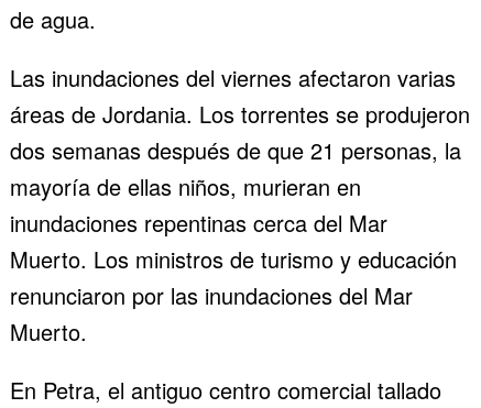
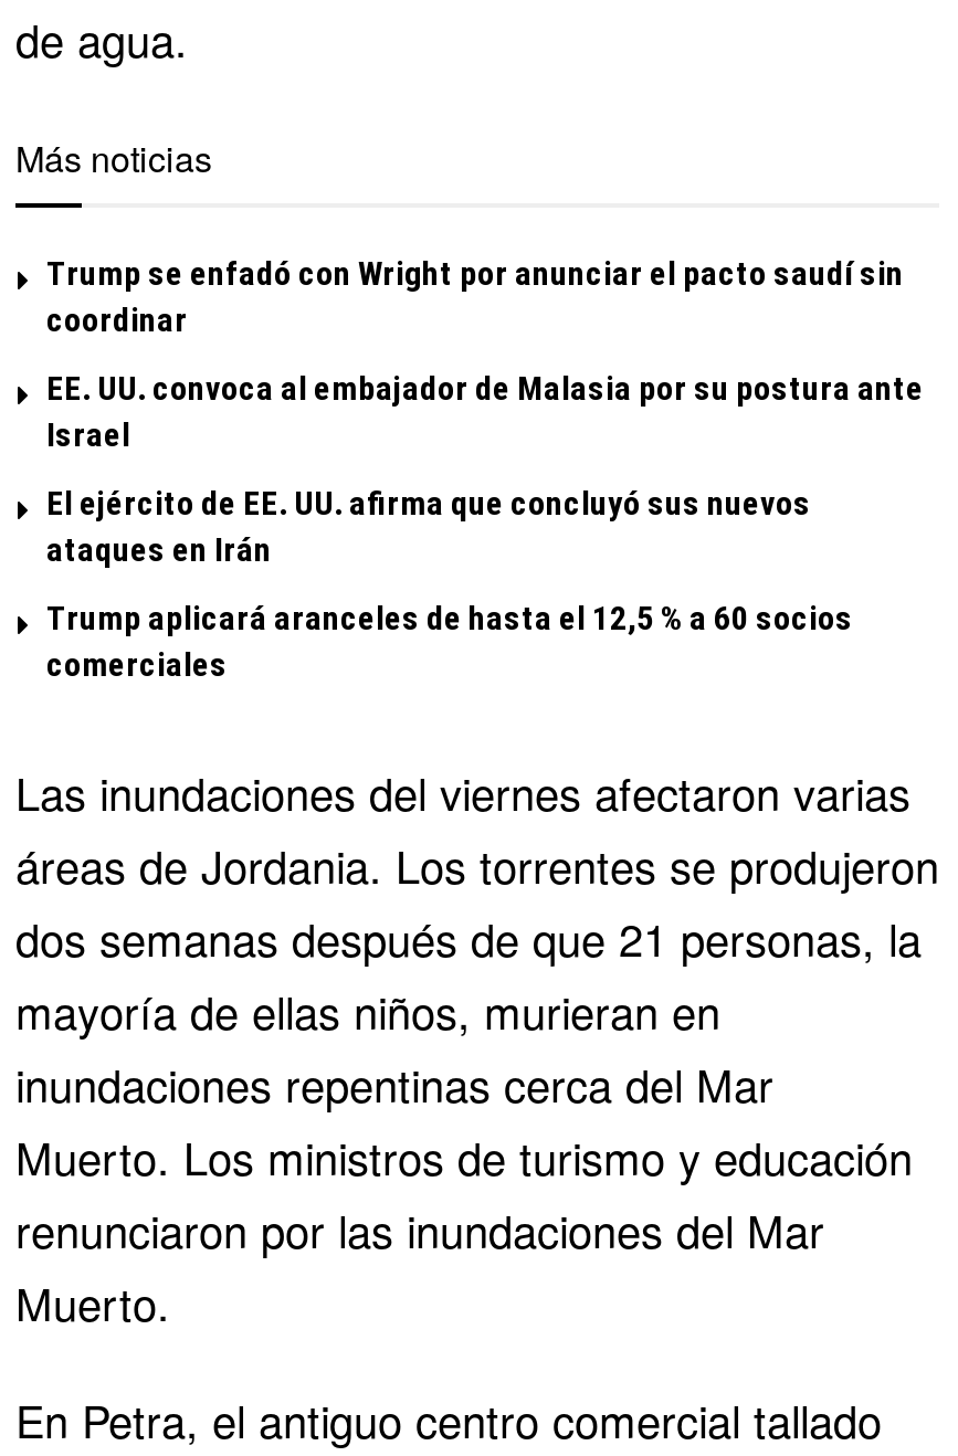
+ Más noticias
+ Trump se enfadó con Wright por anunciar el pacto saudí sin
+ coordinar
+ EE. UU. convoca al embajador de Malasia por su postura ante
+ Israel
+ El ejército de EE. UU. afirma que concluyó sus nuevos
+ ataques en Irán
+ Trump aplicará aranceles de hasta el 12,5 % a 60 socios
+ comerciales
